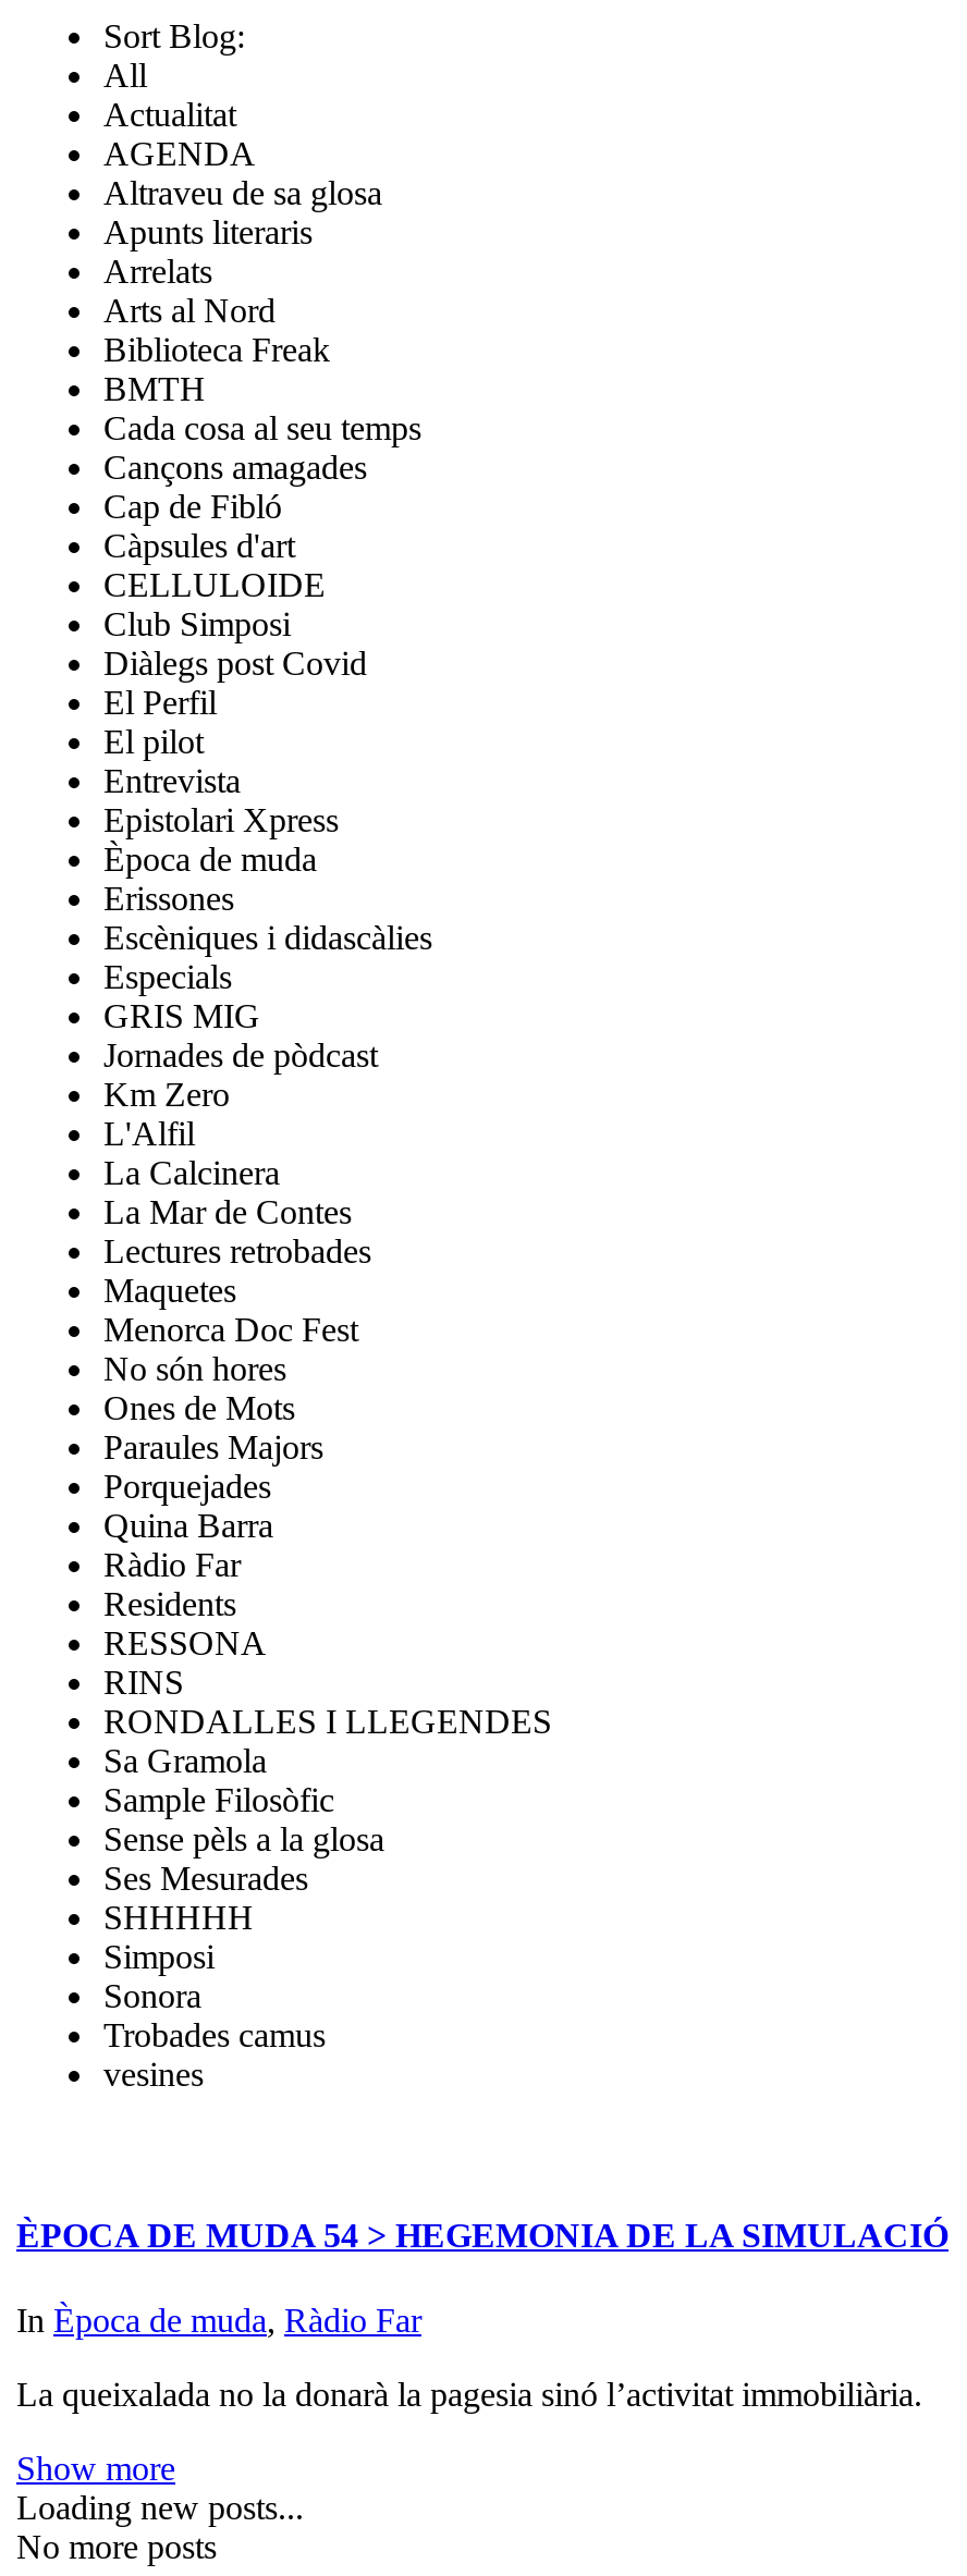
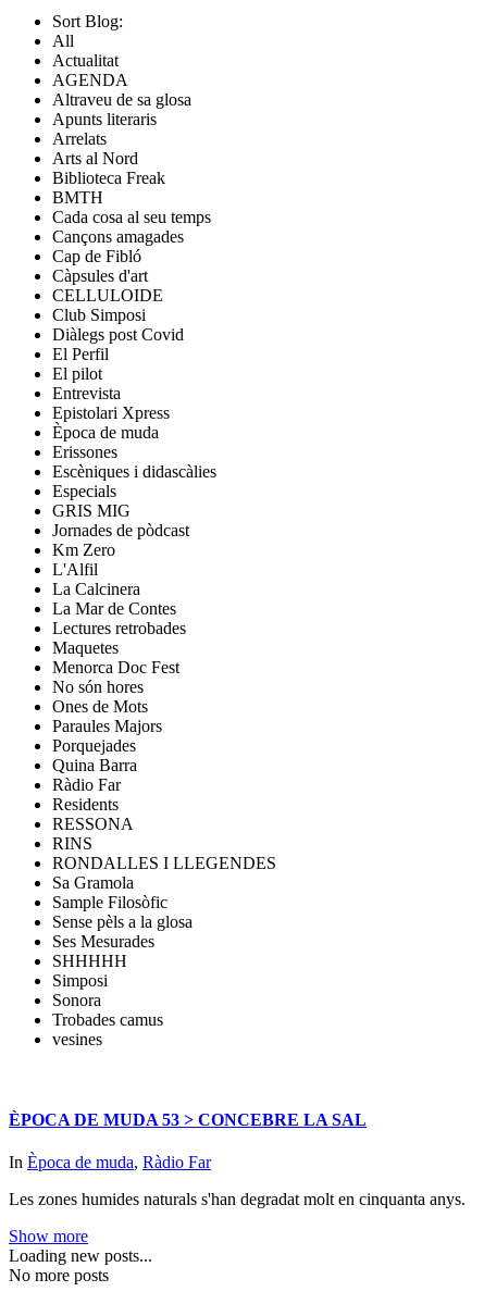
- ÈPOCA DE MUDA 54 > HEGEMONIA DE LA SIMULACIÓ
+ ÈPOCA DE MUDA 53 > CONCEBRE LA SAL

- La queixalada no la donarà la pagesia sinó l’activitat immobiliària.
+ Les zones humides naturals s'han degradat molt en cinquanta anys.
